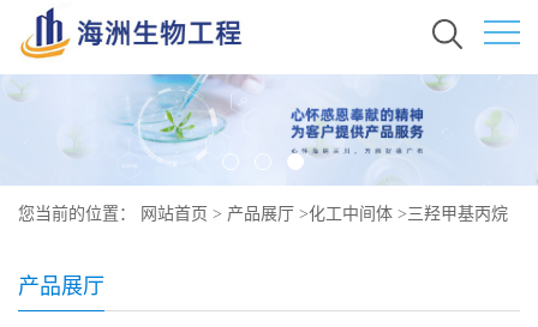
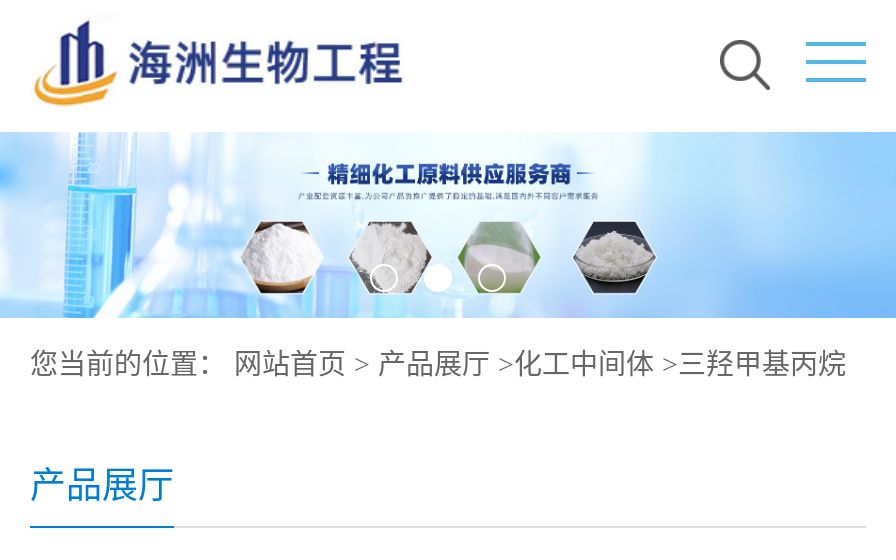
- [image]
+ [image]
